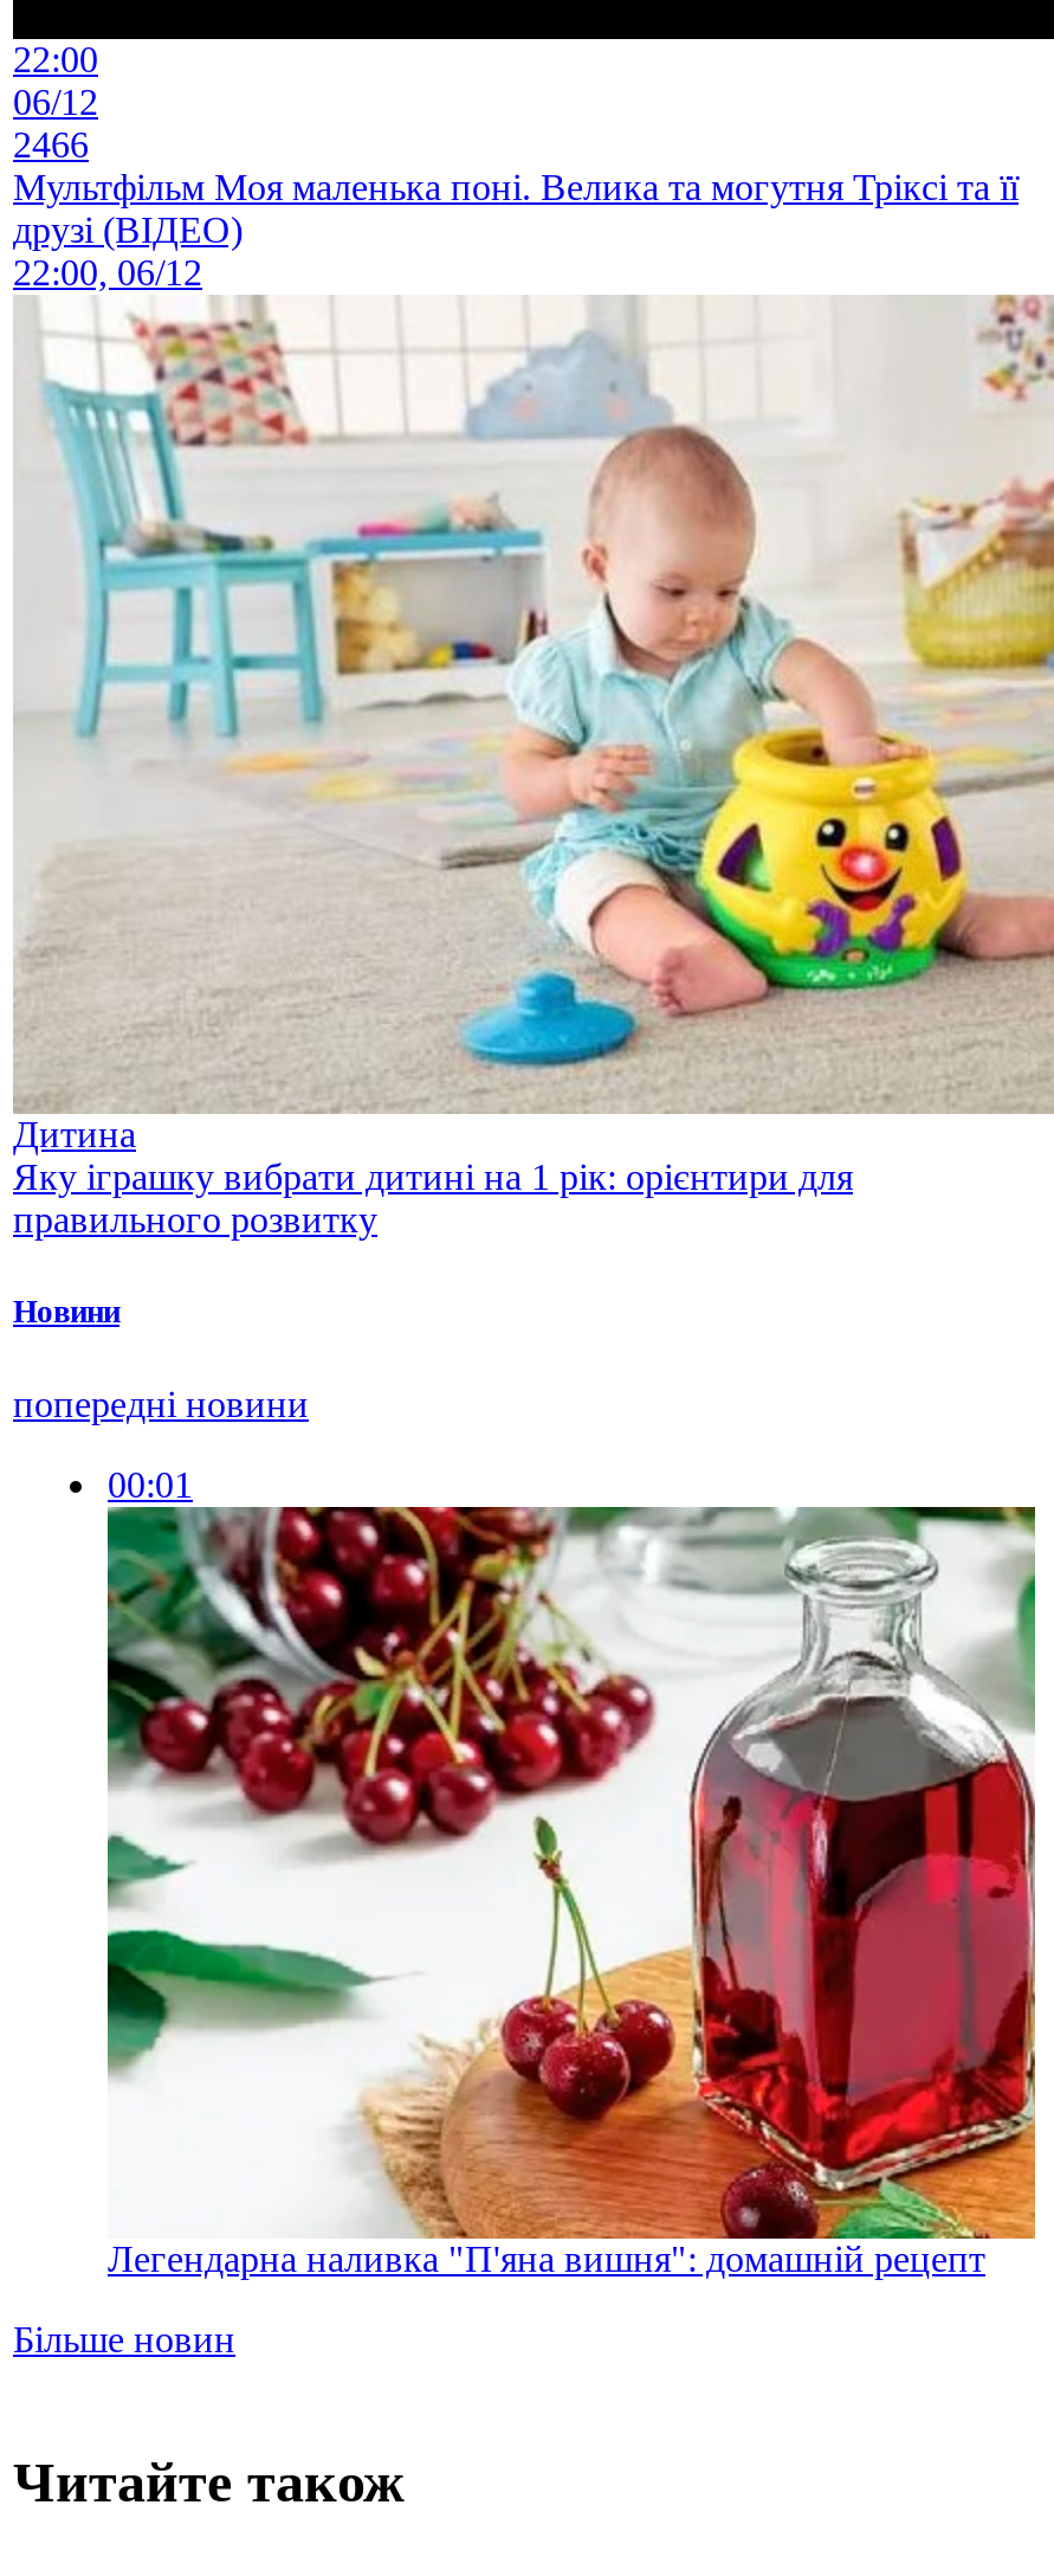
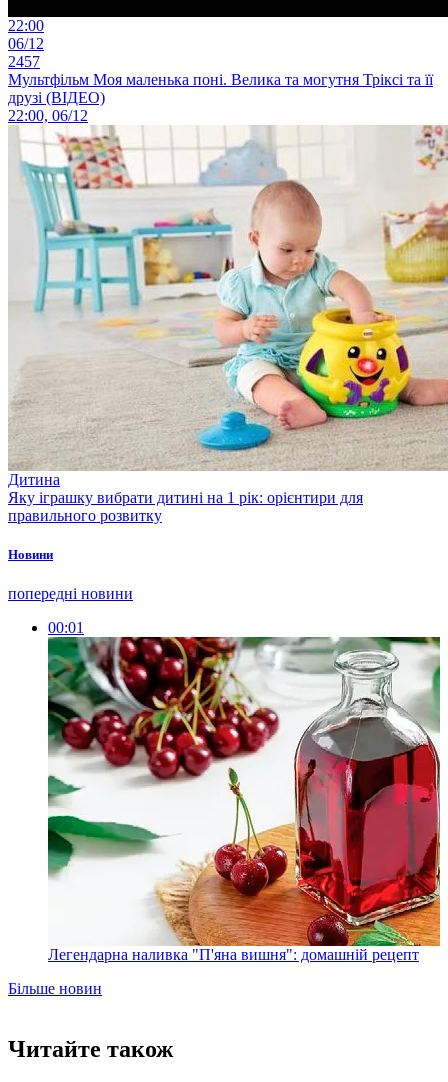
- 2466
+ 2457
